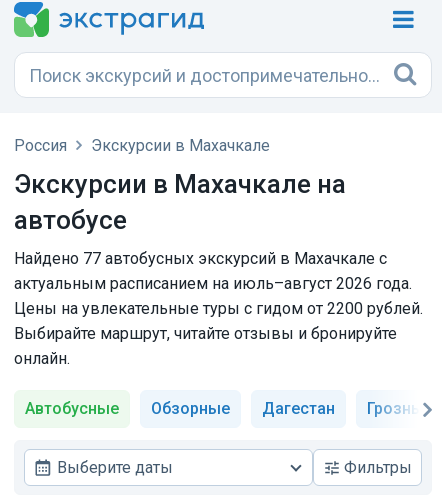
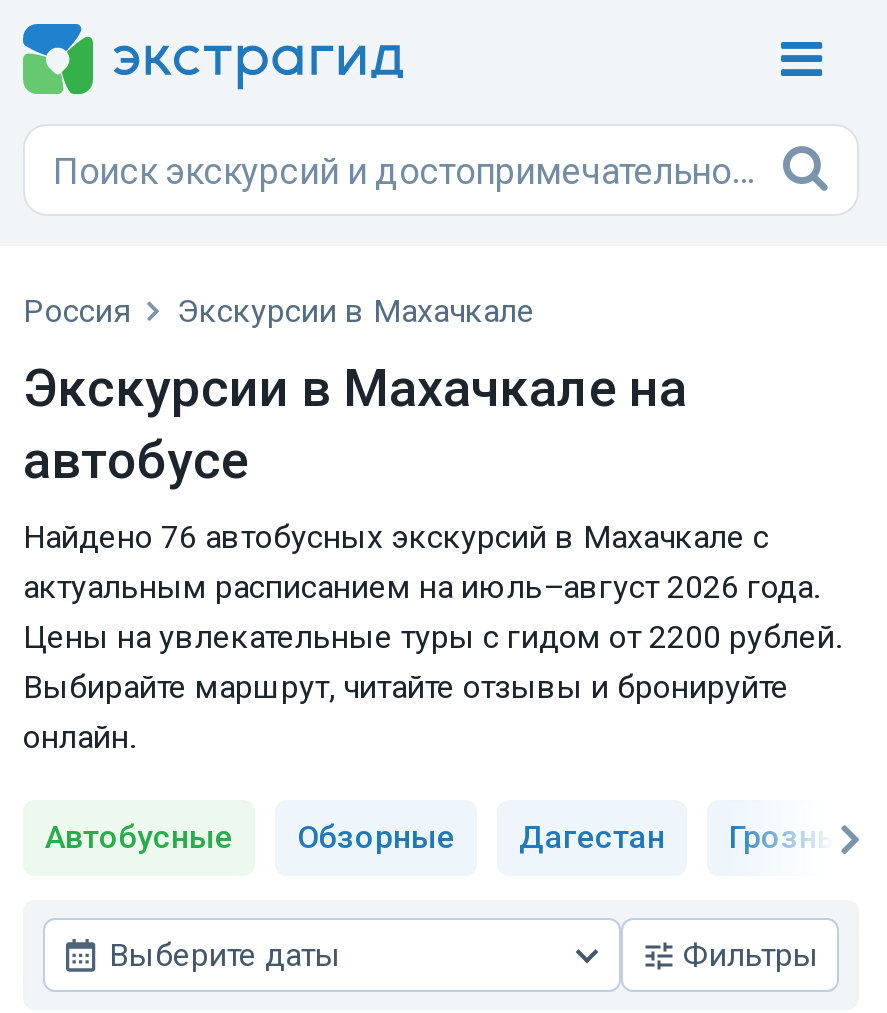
- Найдено 77 автобусных экскурсий в Махачкале с
+ Найдено 76 автобусных экскурсий в Махачкале с
